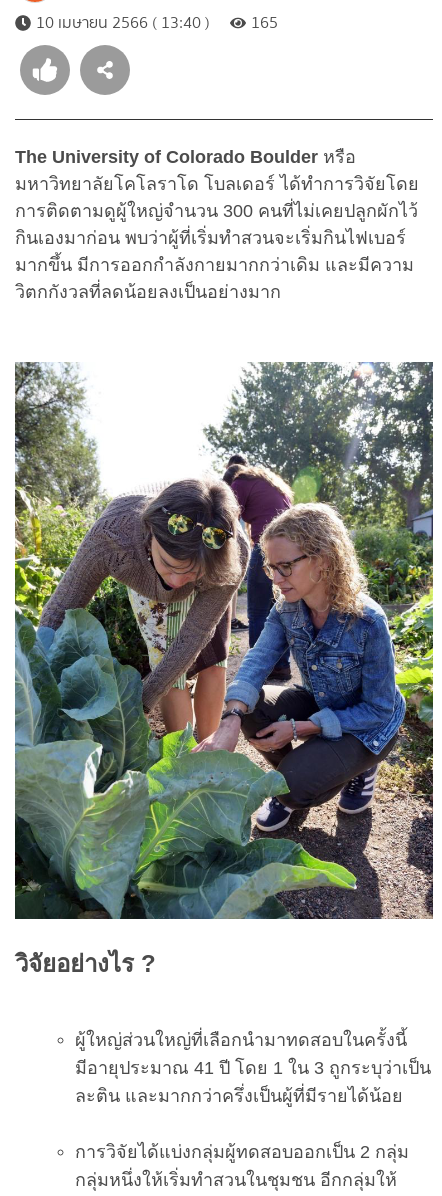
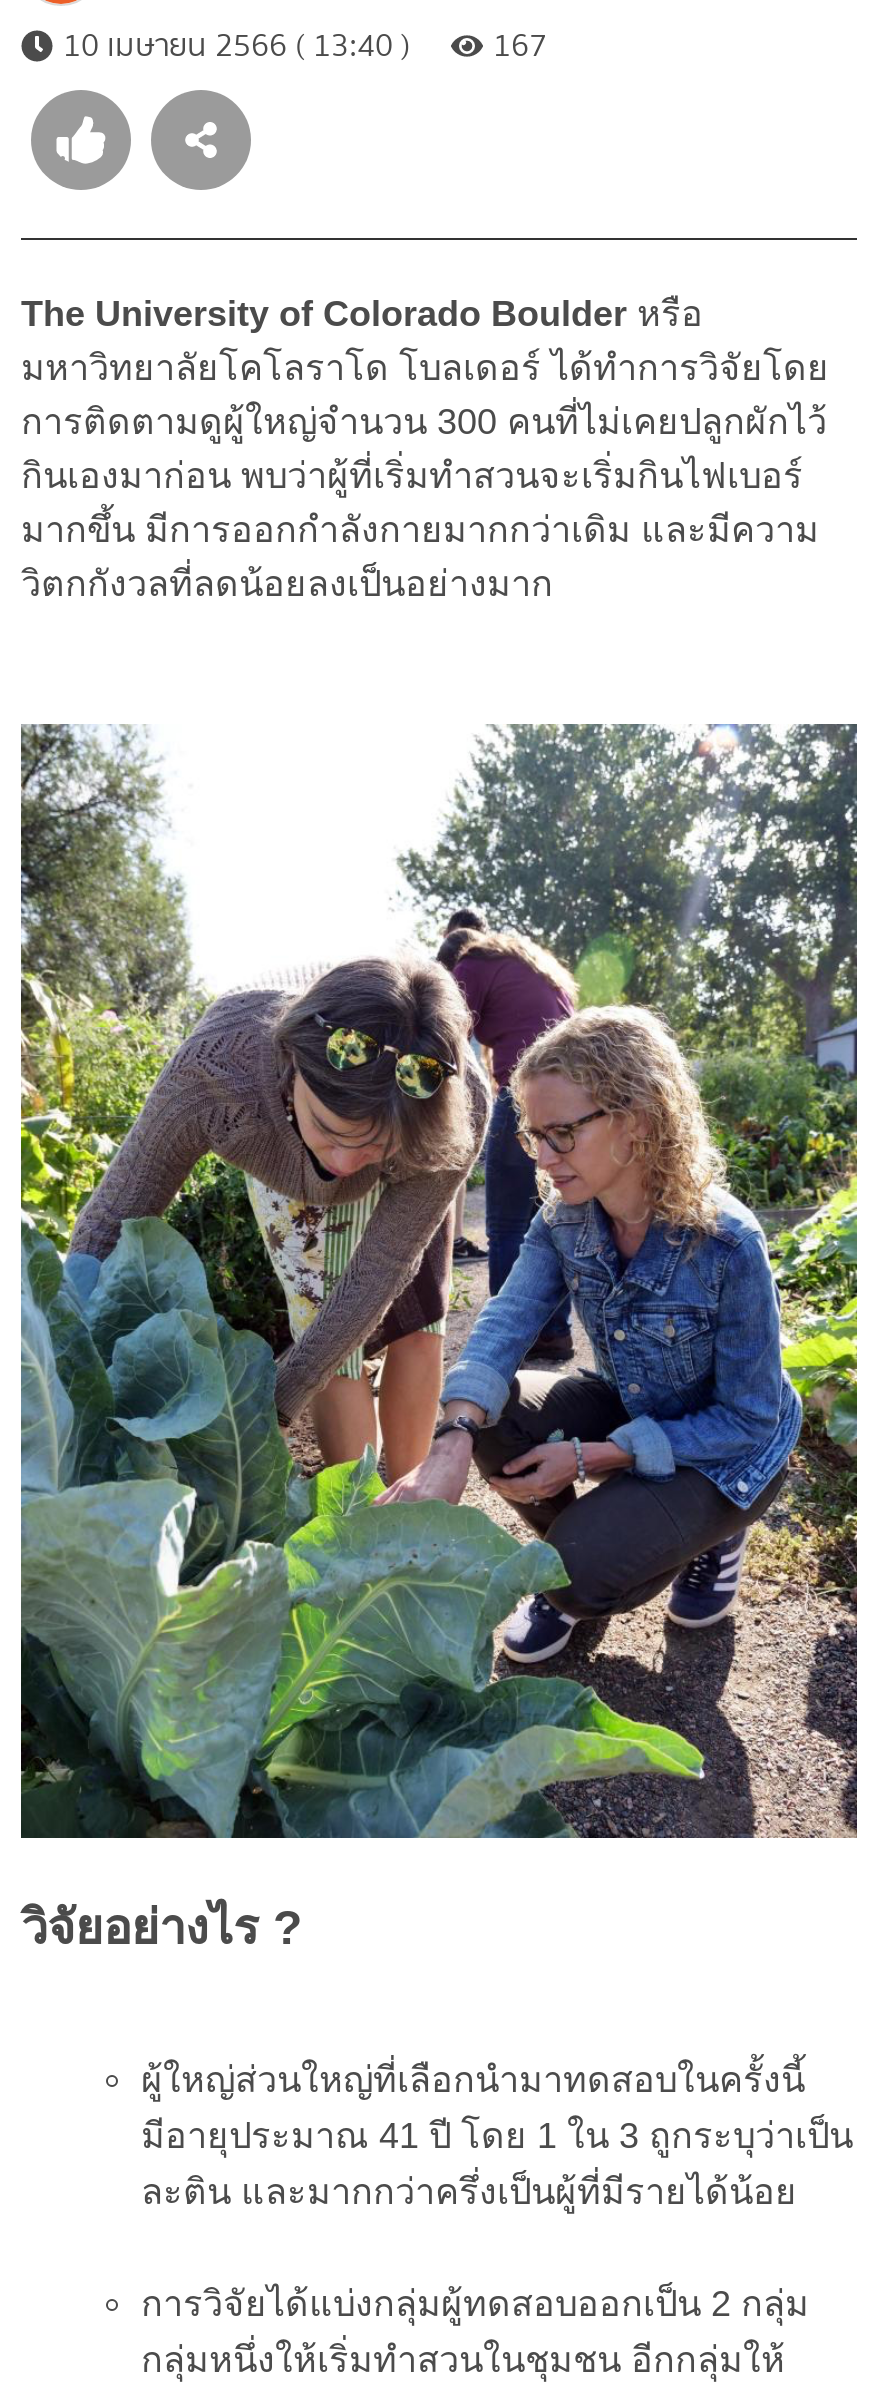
- 10 เมษายน 2566 ( 13:40 ) 165
+ 10 เมษายน 2566 ( 13:40 ) 167
